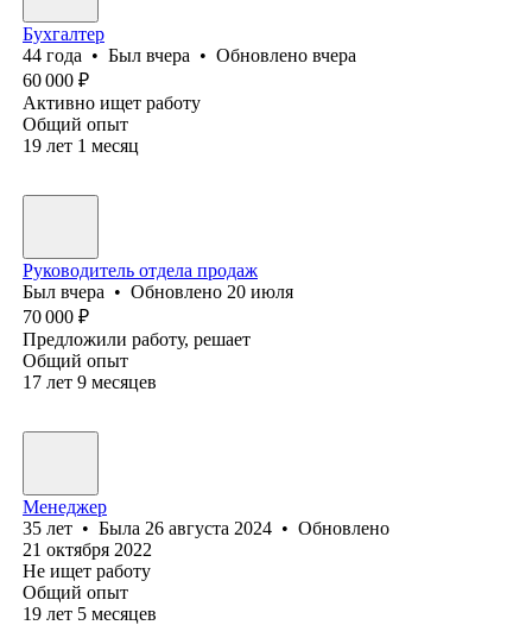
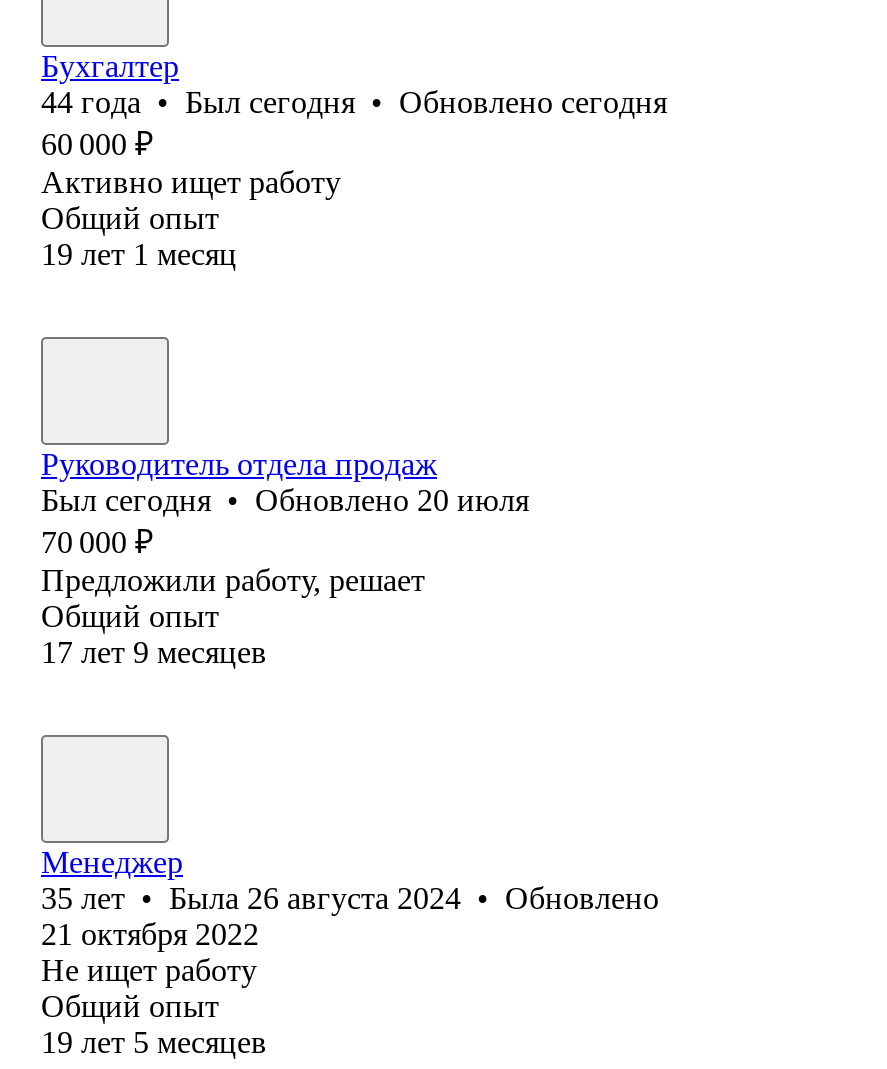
- 44 года • Был вчера • Обновлено вчера
+ 44 года • Был сегодня • Обновлено сегодня

- Был вчера • Обновлено 20 июля
+ Был сегодня • Обновлено 20 июля
